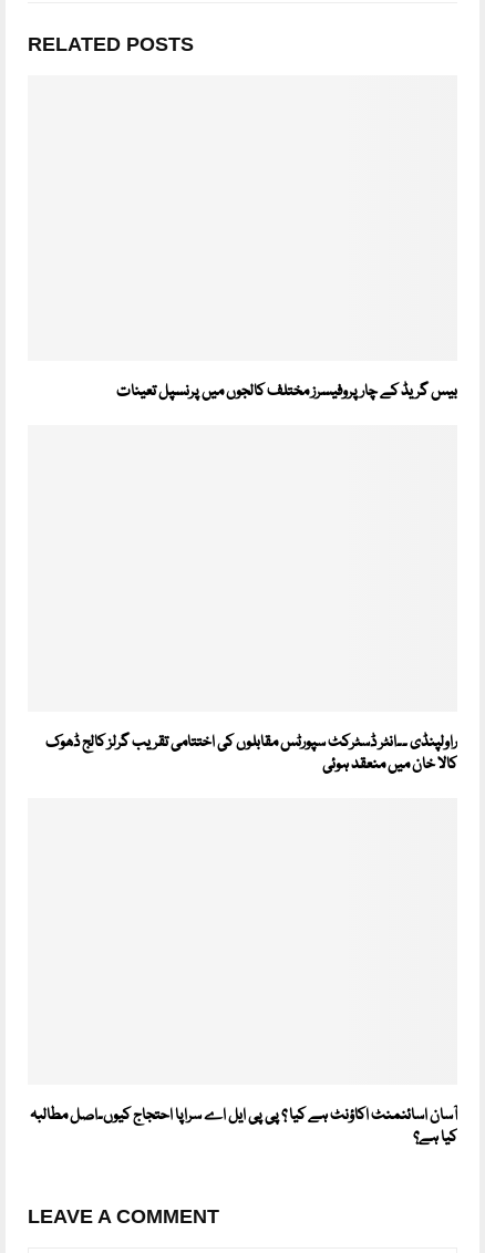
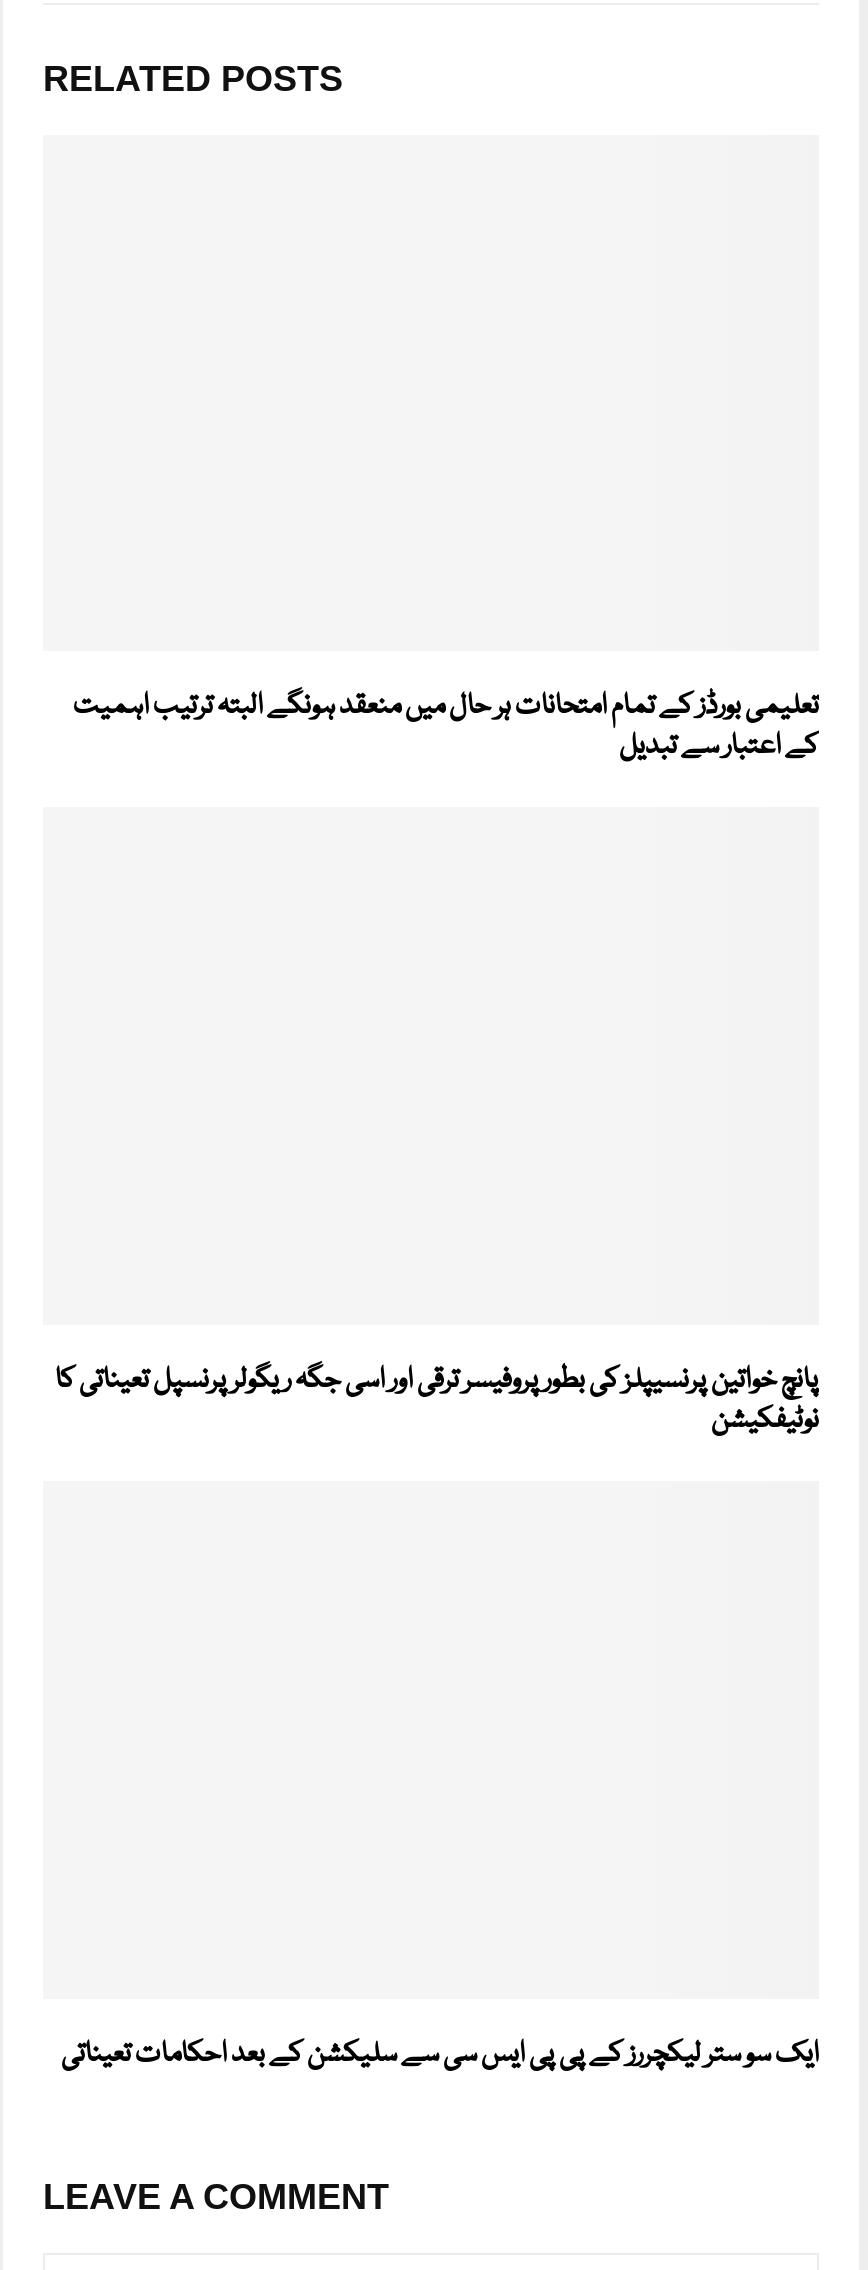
- بیس گریڈ کے چار پروفیسرز مختلف کالجوں میں پرنسپل تعینات
+ تعلیمی بورڈز کے تمام امتحانات ہر حال میں منعقد ہونگے البتہ ترتیب اہمیت
+ کے اعتبار سے تبدیل

- راولپنڈی ۔۔انٹر ڈسٹرکٹ سپورٹس مقابلوں کی اختتامی تقریب گرلز کالج ڈھوک
- کالا خان میں منعقد ہوئی
+ پانچ خواتین پرنسیپلز کی بطور پروفیسر ترقی اور اسی جگہ ریگولر پرنسپل تعیناتی کا
+ نوٹیفکیشن

- آسان اسائنمنٹ اکاؤنٹ ہے کیا ؟ پی پی ایل اے سراپا احتجاج کیوں۔اصل مطالبہ
- کیا ہے؟
+ ایک سو ستر لیکچررز کے پی پی ایس سی سے سلیکشن کے بعد احکامات تعیناتی
